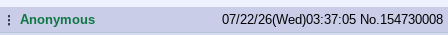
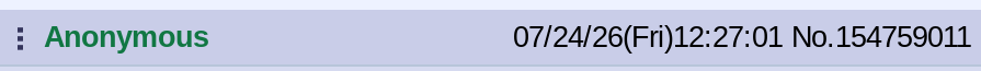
- 07/22/26(Wed)03:37:05 No.154730008
+ 07/24/26(Fri)12:27:01 No.154759011
